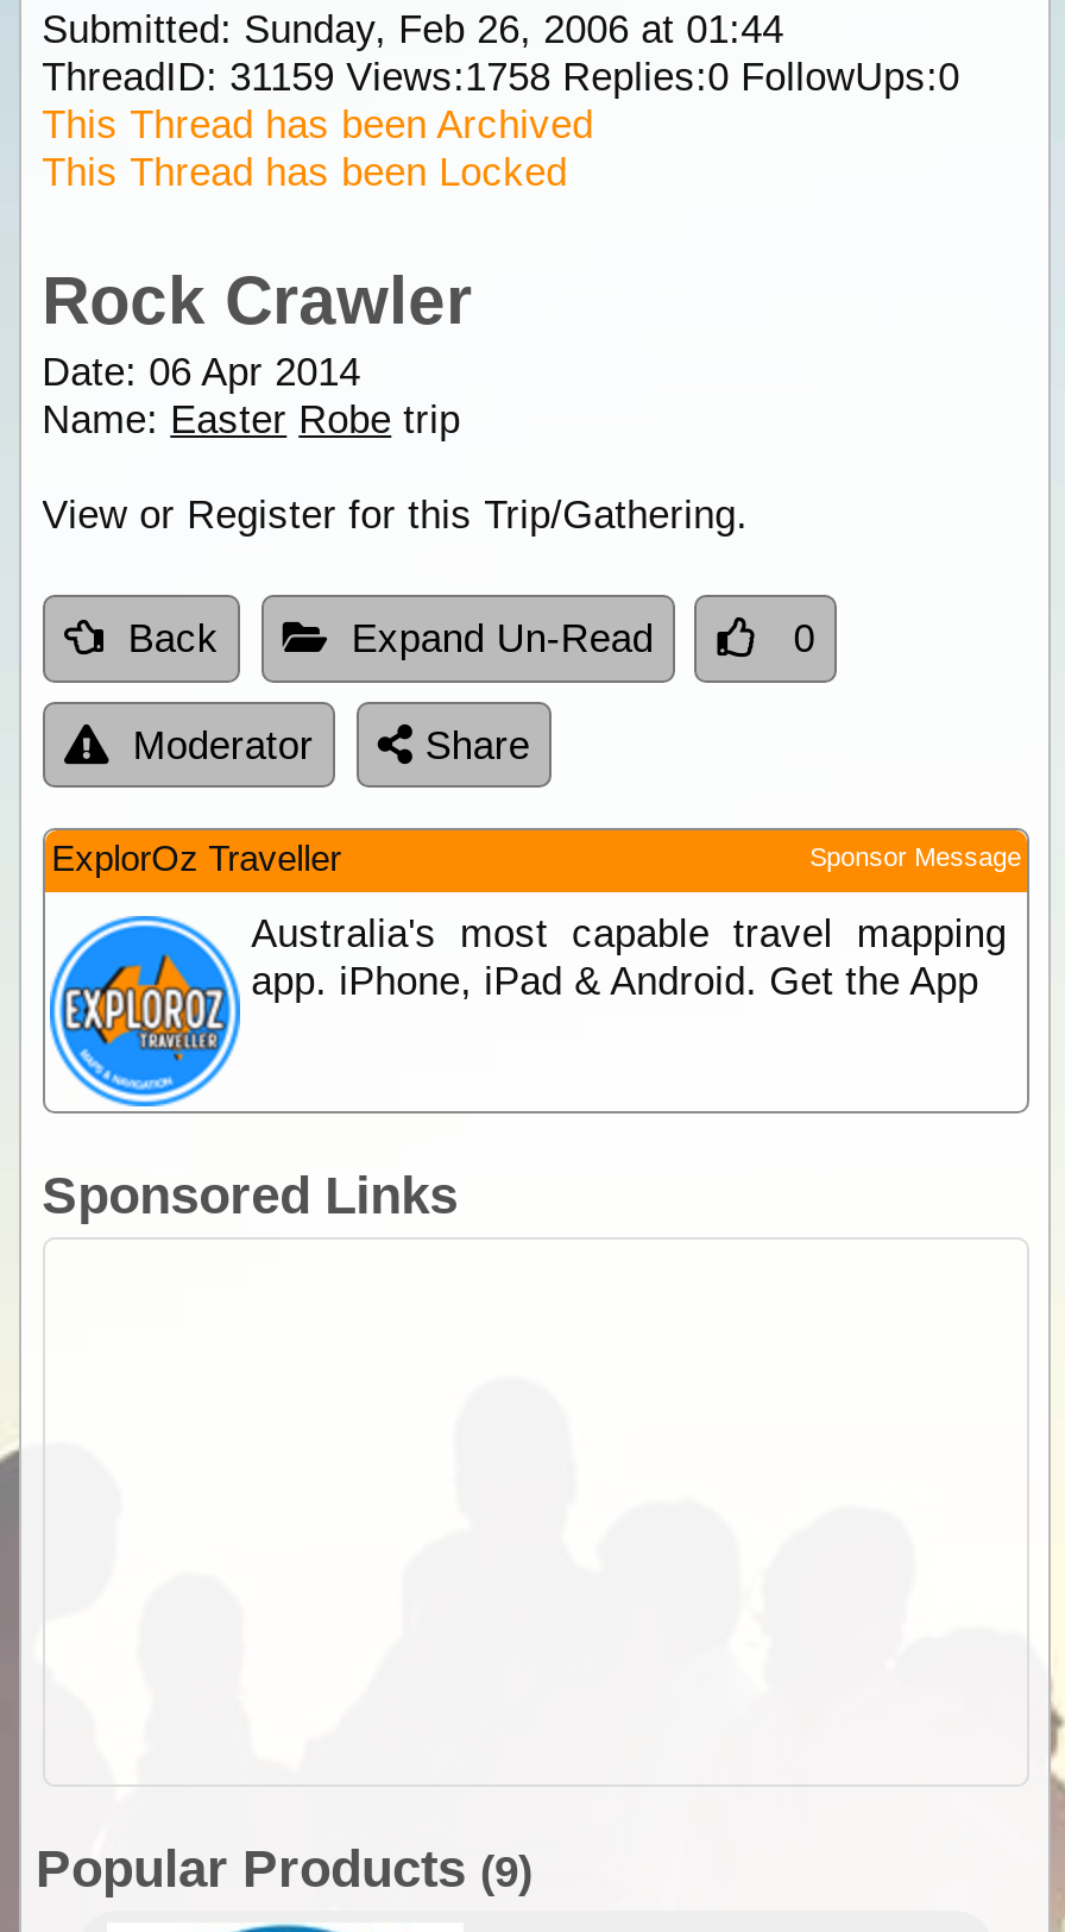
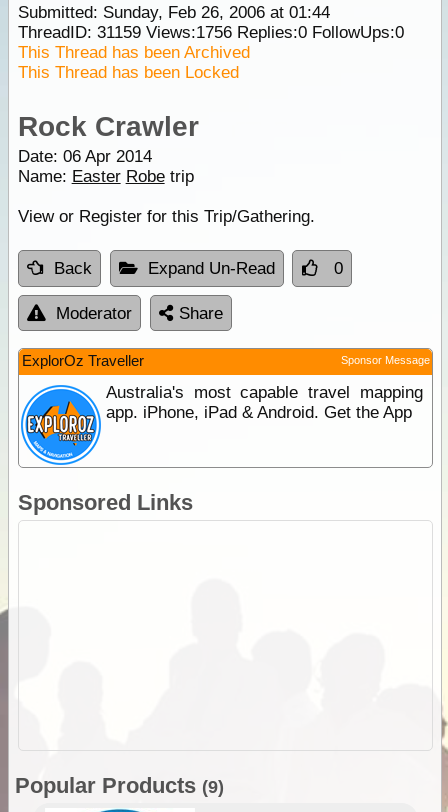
- ThreadID: 31159 Views:1758 Replies:0 FollowUps:0
+ ThreadID: 31159 Views:1756 Replies:0 FollowUps:0
